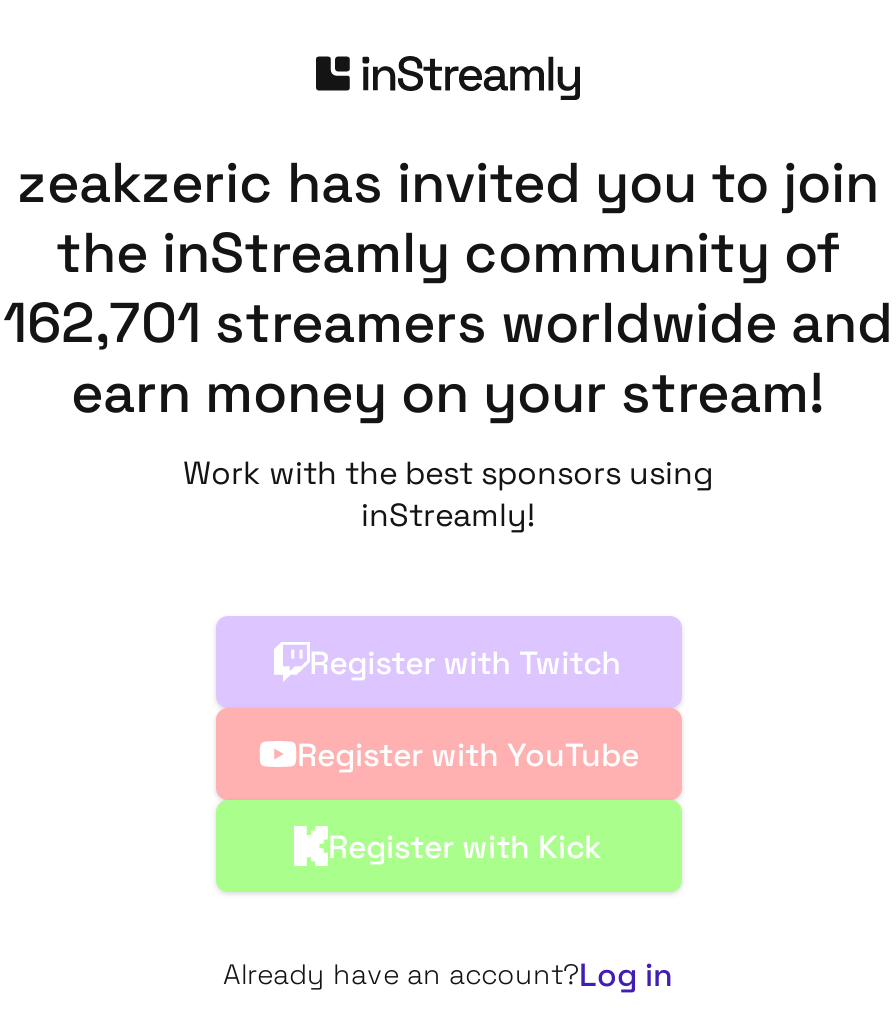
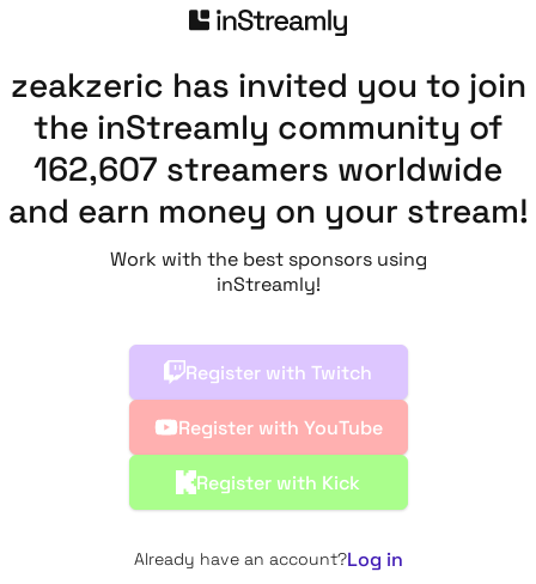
- 162,701 streamers worldwide and
- earn money on your stream!
+ 162,607 streamers worldwide
+ and earn money on your stream!
